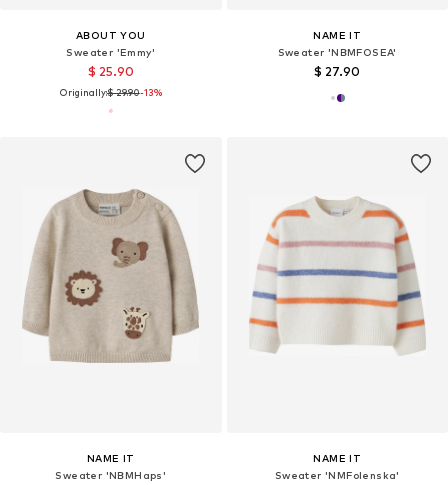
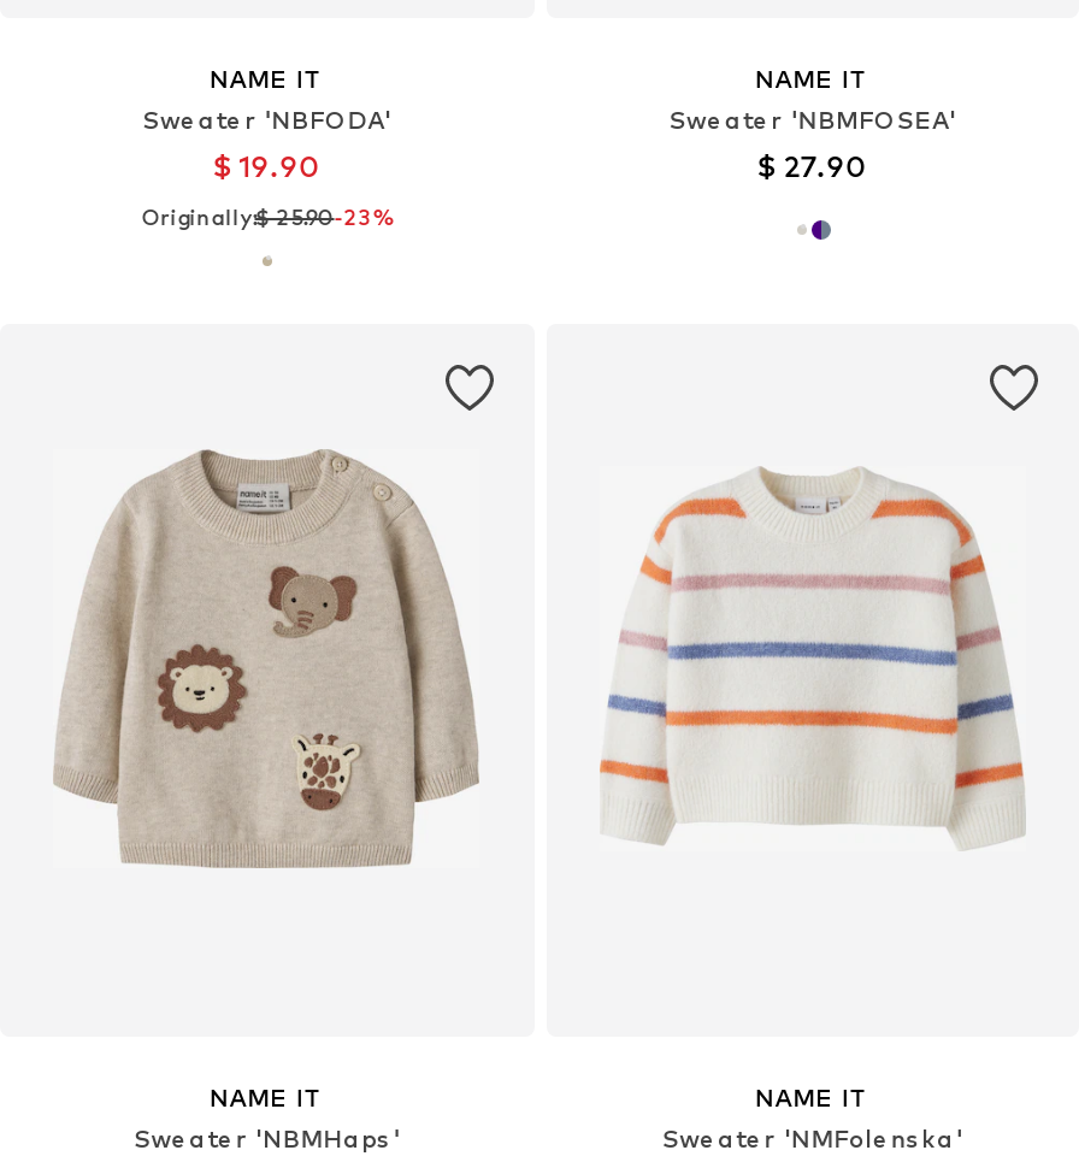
- ABOUT YOU
- Sweater 'Emmy'
- $ 25.90
+ NAME IT
+ Sweater 'NBFODA'
+ $ 19.90

- Originally:$ 29.90-13%
+ Originally:$ 25.90-23%
